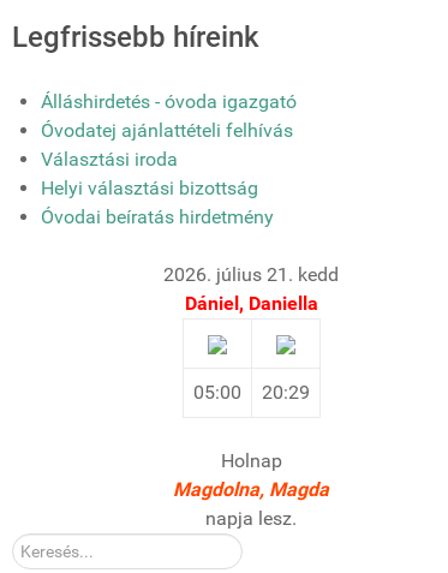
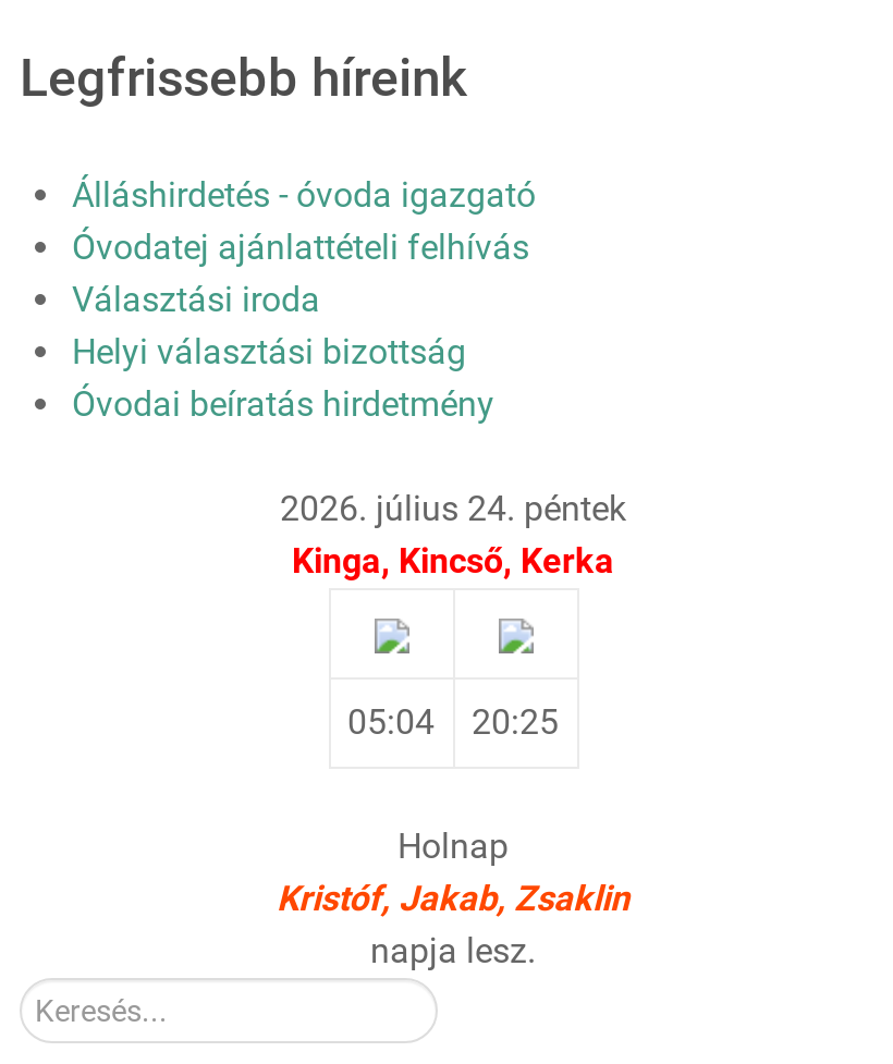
- 2026. július 21. kedd
- Dániel, Daniella
+ 2026. július 24. péntek
+ Kinga, Kincső, Kerka

- 05:00
- 20:29
+ 05:04
+ 20:25

- Magdolna, Magda
+ Kristóf, Jakab, Zsaklin
